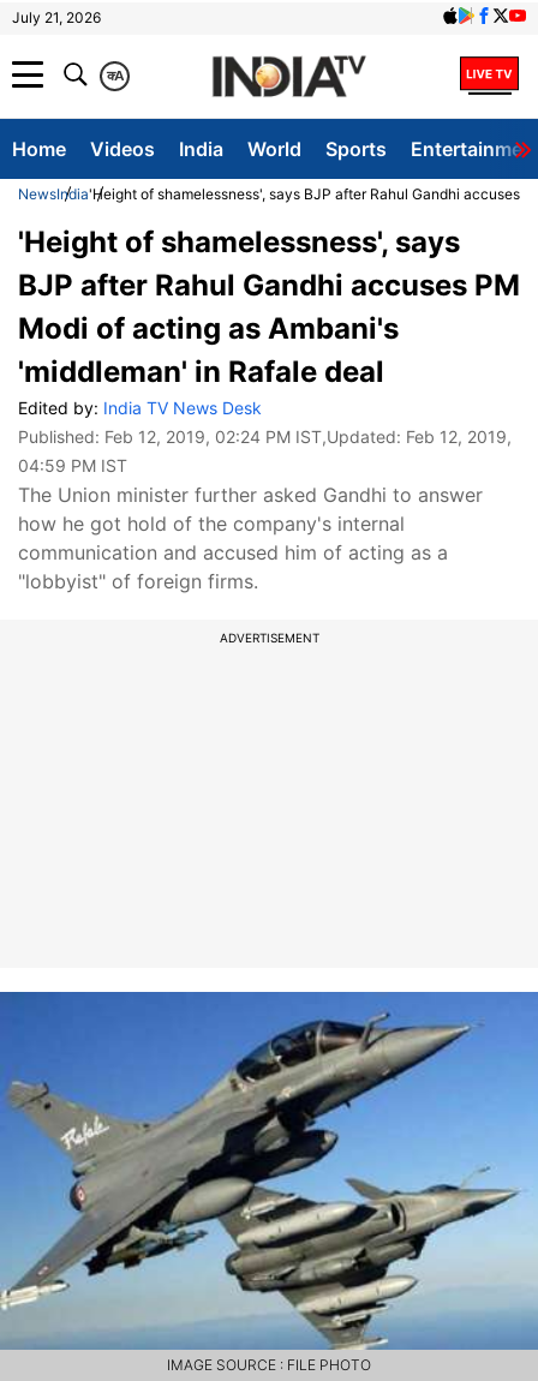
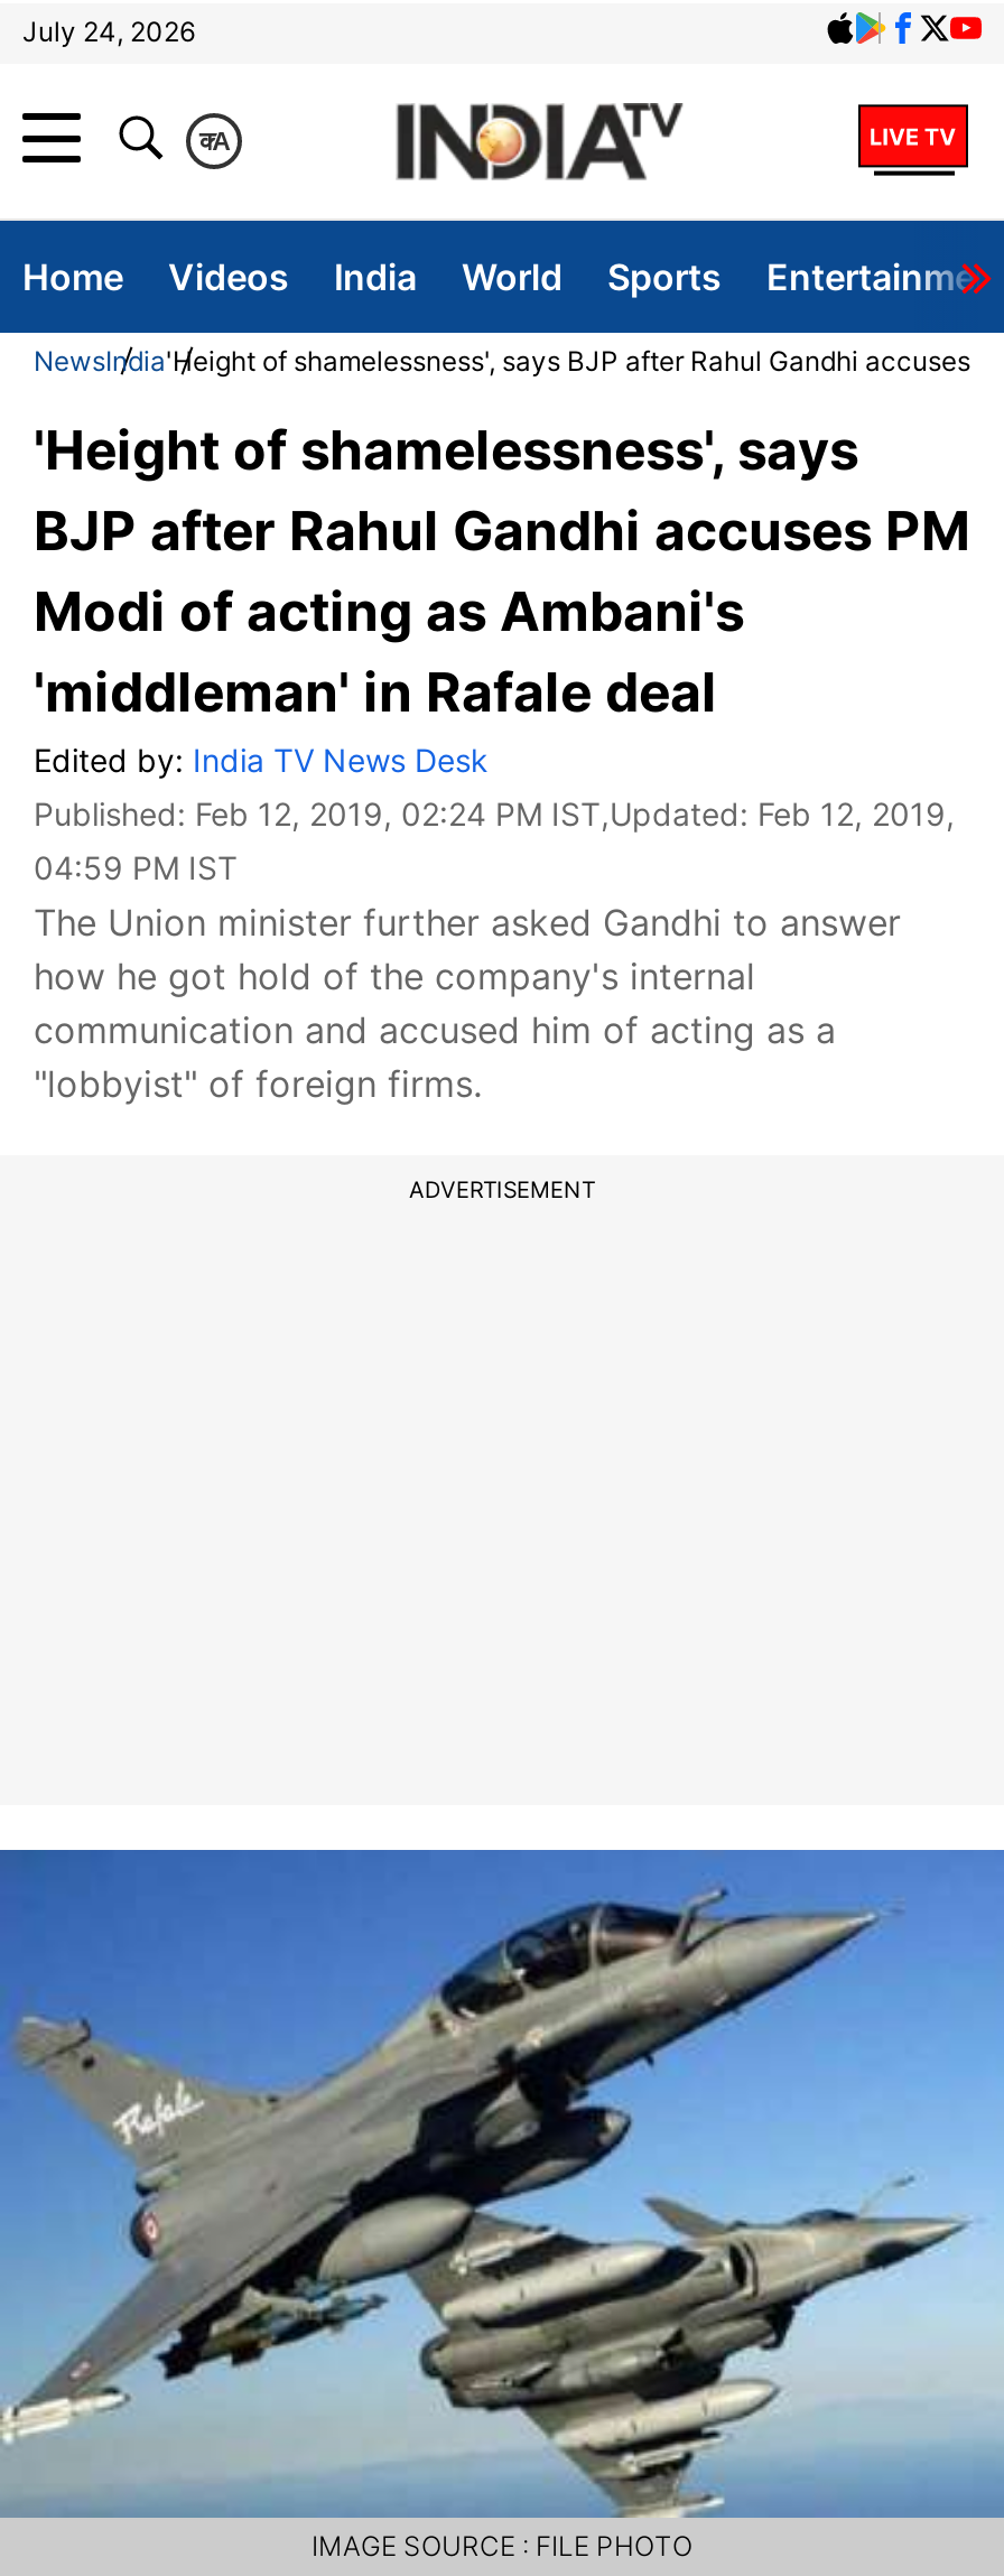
- July 21, 2026
+ July 24, 2026
